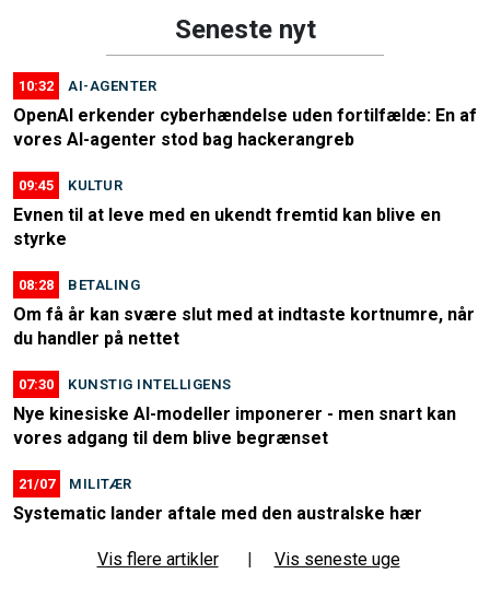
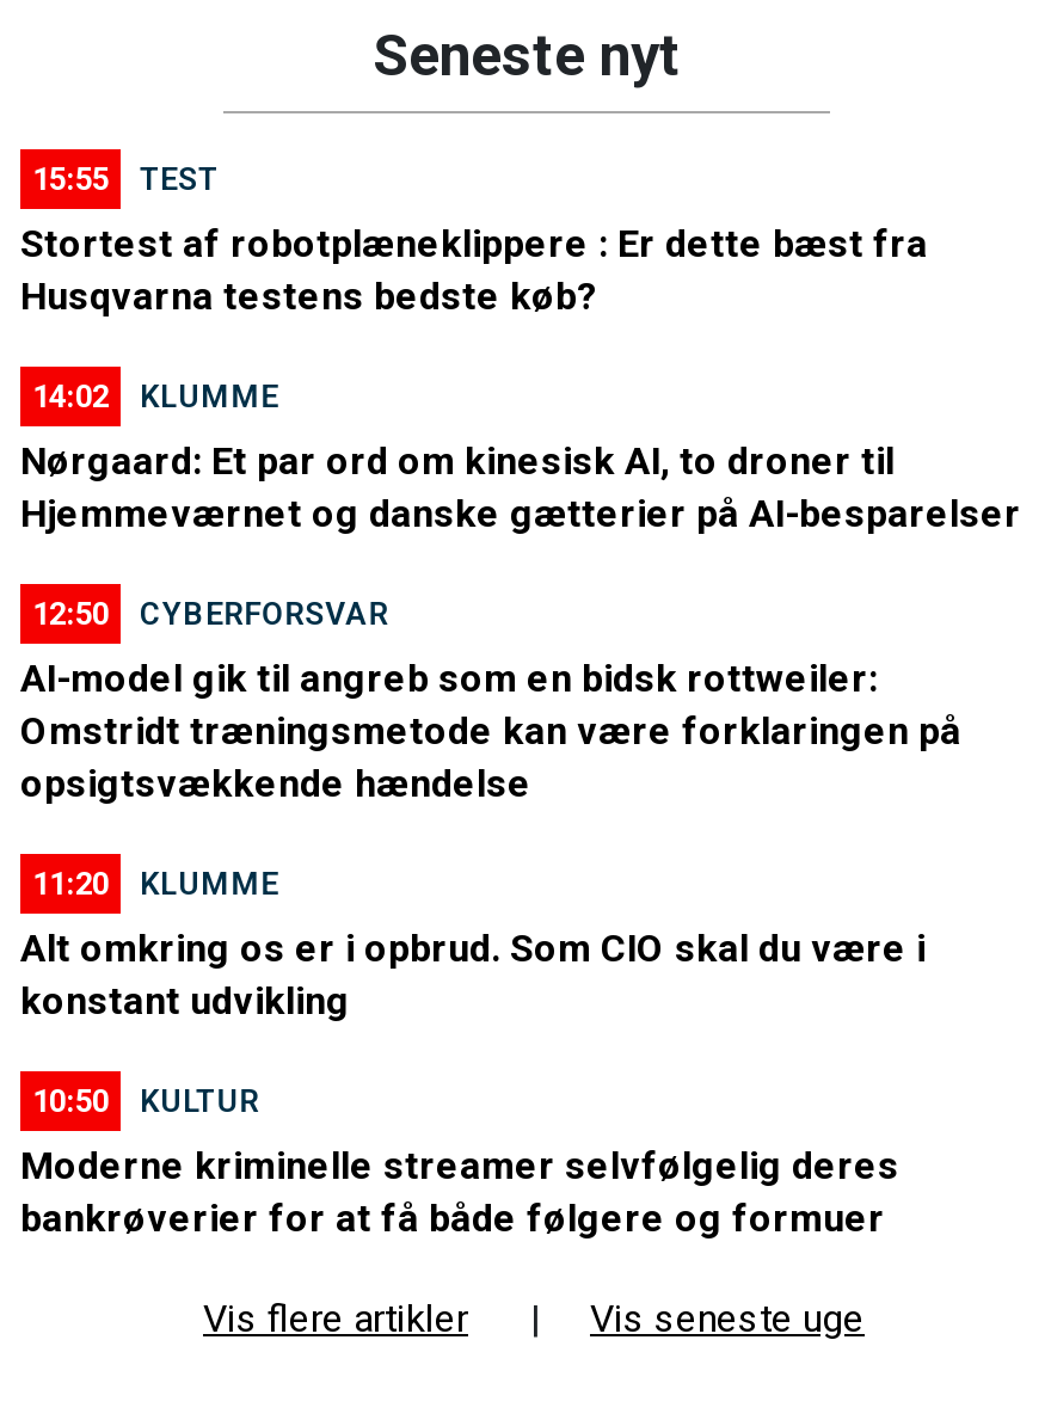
- 10:32
- AI-AGENTER
- OpenAI erkender cyberhændelse uden fortilfælde: En af
- vores AI-agenter stod bag hackerangreb
- 09:45
+ 15:55
+ TEST
+ Stortest af robotplæneklippere : Er dette bæst fra
+ Husqvarna testens bedste køb?
+ 14:02
+ KLUMME
+ Nørgaard: Et par ord om kinesisk AI, to droner til
+ Hjemmeværnet og danske gætterier på AI-besparelser
+ 12:50
+ CYBERFORSVAR
+ AI-model gik til angreb som en bidsk rottweiler:
+ Omstridt træningsmetode kan være forklaringen på
+ opsigtsvækkende hændelse
+ 11:20
+ KLUMME
+ Alt omkring os er i opbrud. Som CIO skal du være i
+ konstant udvikling
+ 10:50

moved down: KULTUR

- Evnen til at leve med en ukendt fremtid kan blive en
- styrke
- 08:28
- BETALING
- Om få år kan svære slut med at indtaste kortnumre, når
- du handler på nettet
- 07:30
- KUNSTIG INTELLIGENS
- Nye kinesiske AI-modeller imponerer - men snart kan
- vores adgang til dem blive begrænset
- 21/07
- MILITÆR
- Systematic lander aftale med den australske hær
+ Moderne kriminelle streamer selvfølgelig deres
+ bankrøverier for at få både følgere og formuer
